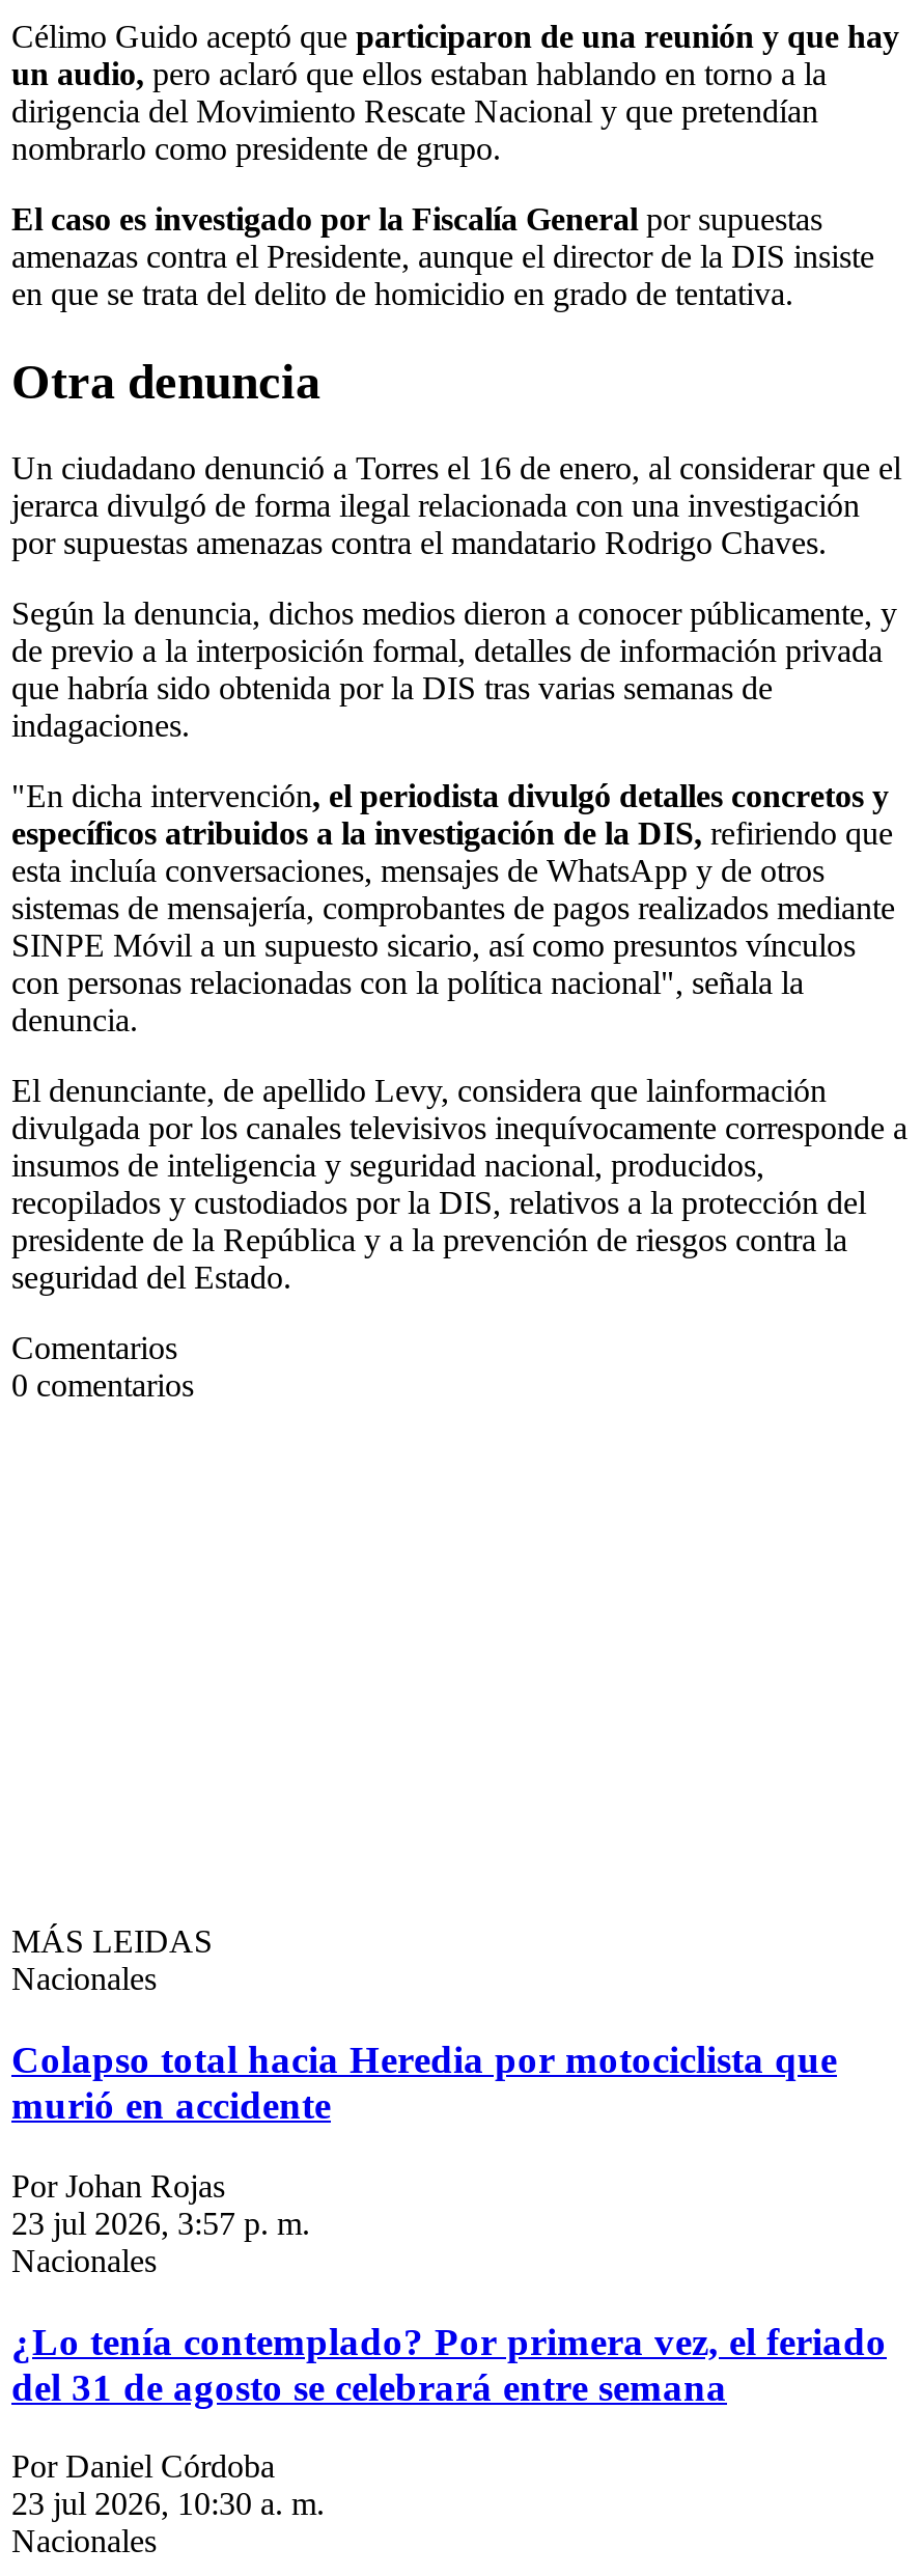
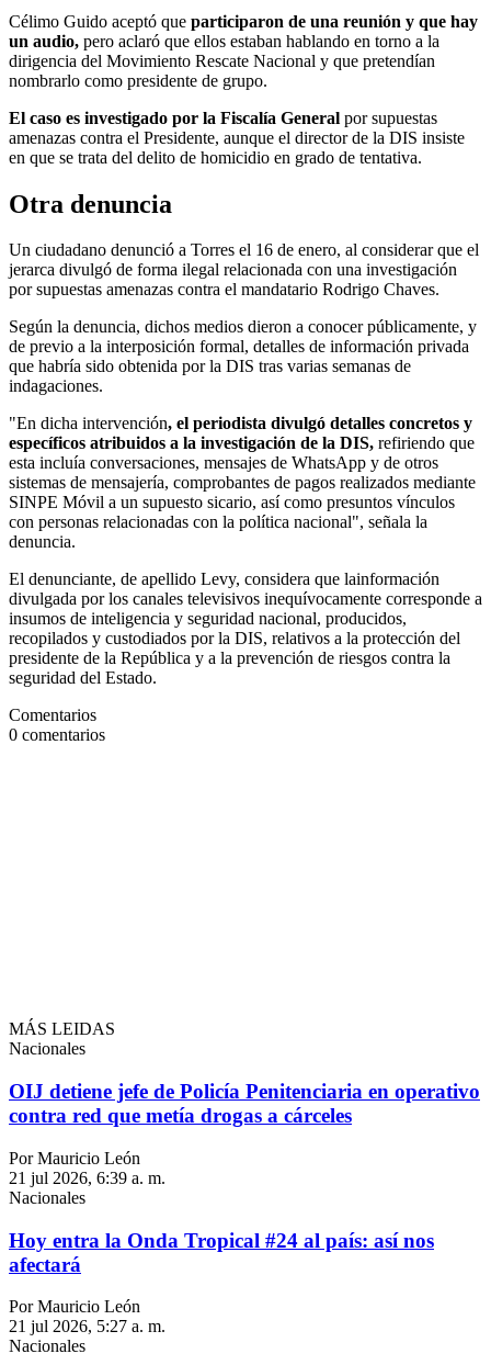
- Colapso total hacia Heredia por motociclista que
- murió en accidente
+ OIJ detiene jefe de Policía Penitenciaria en operativo
+ contra red que metía drogas a cárceles

- Por Johan Rojas
- 23 jul 2026, 3:57 p. m.
+ Por Mauricio León
+ 21 jul 2026, 6:39 a. m.

- ¿Lo tenía contemplado? Por primera vez, el feriado
- del 31 de agosto se celebrará entre semana
+ Hoy entra la Onda Tropical #24 al país: así nos
+ afectará

- Por Daniel Córdoba
- 23 jul 2026, 10:30 a. m.
+ Por Mauricio León
+ 21 jul 2026, 5:27 a. m.
